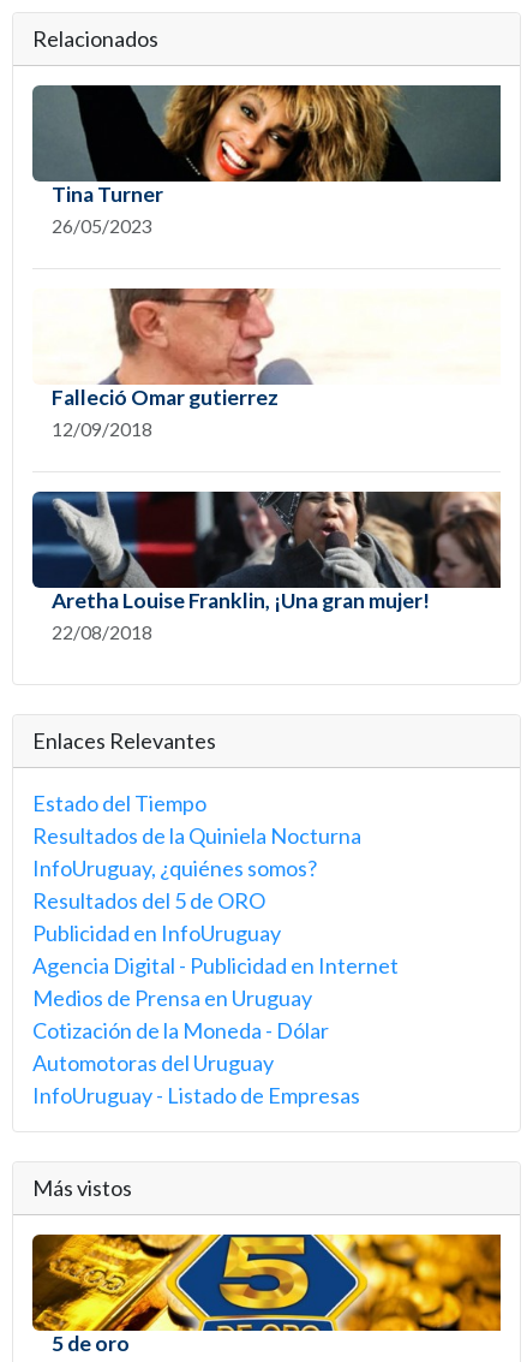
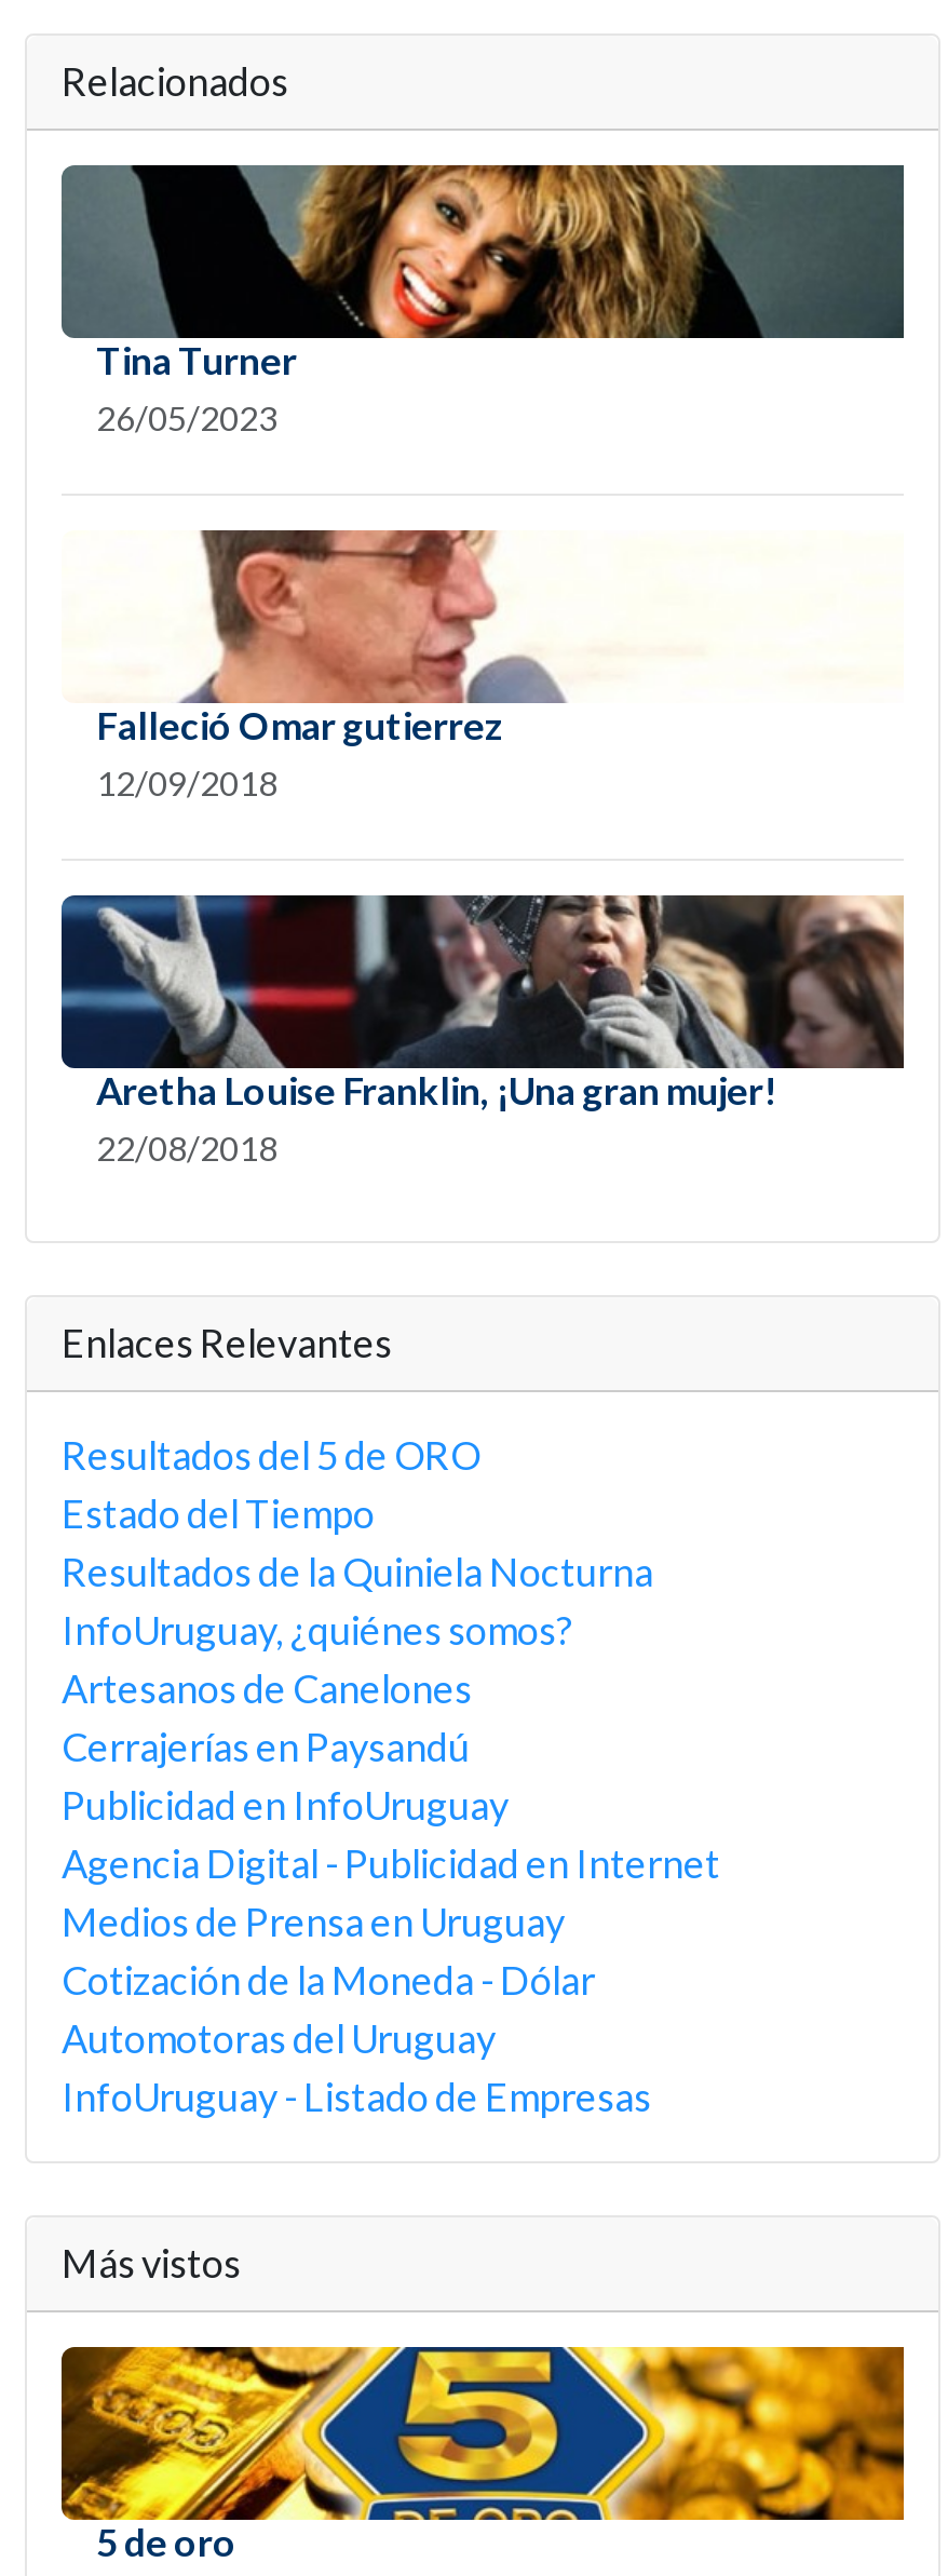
moved up: Resultados del 5 de ORO

+ Artesanos de Canelones
+ Cerrajerías en Paysandú
